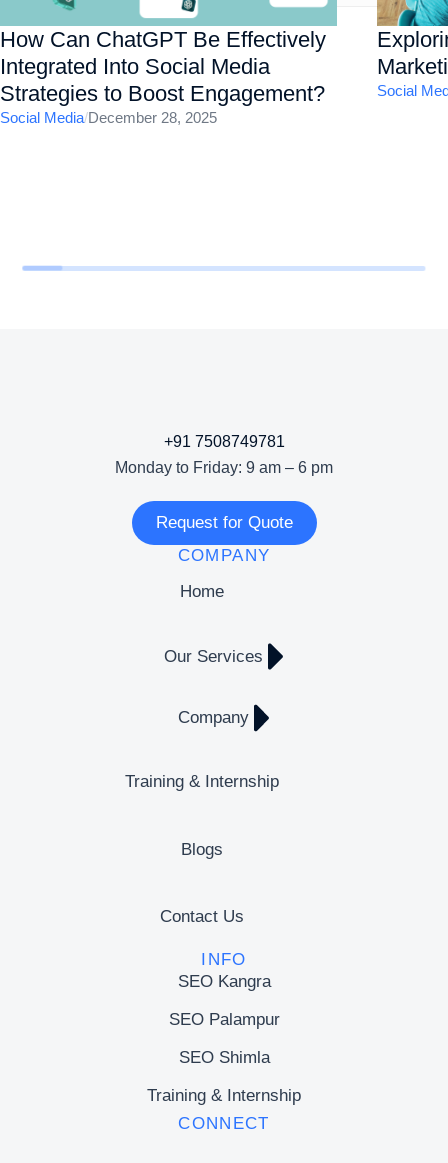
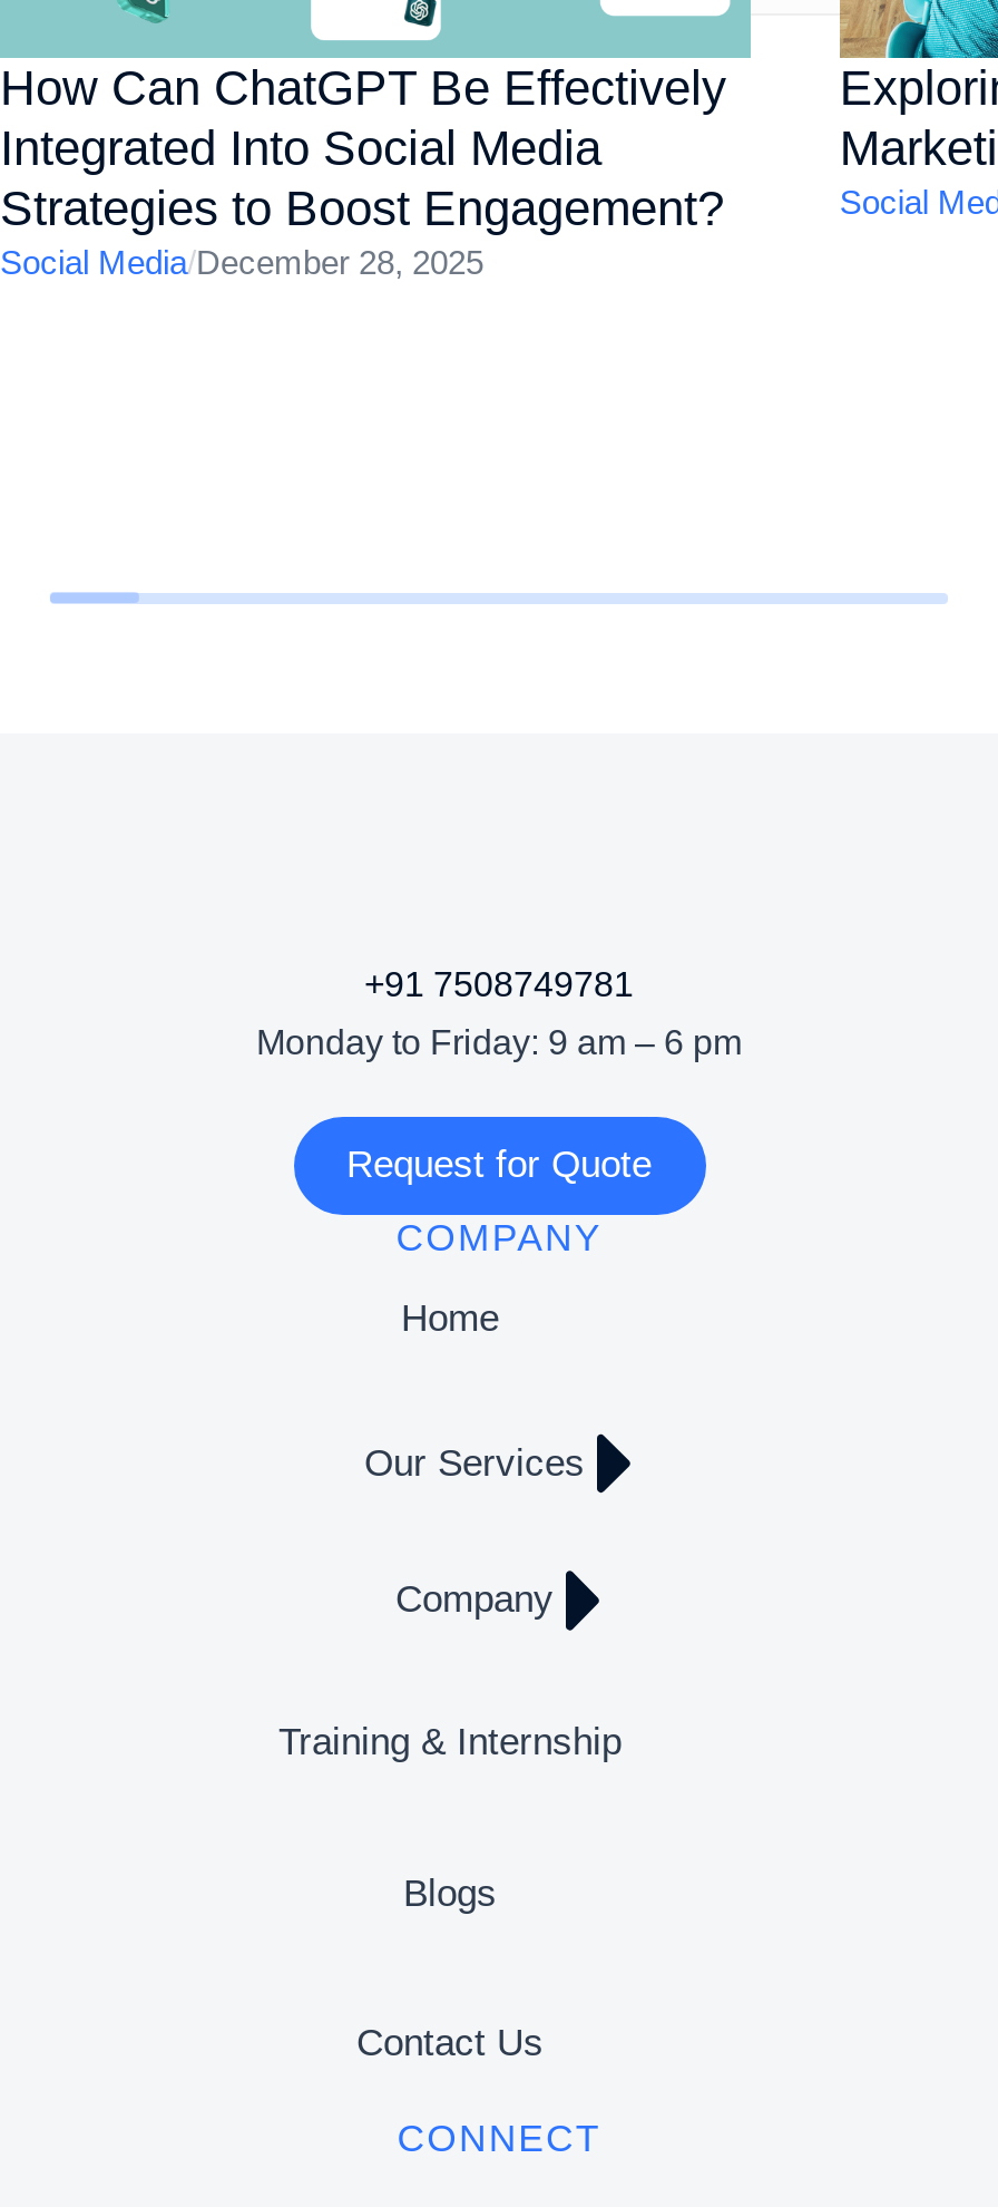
- INFO
- SEO Kangra
- SEO Palampur
- SEO Shimla
- Training & Internship
